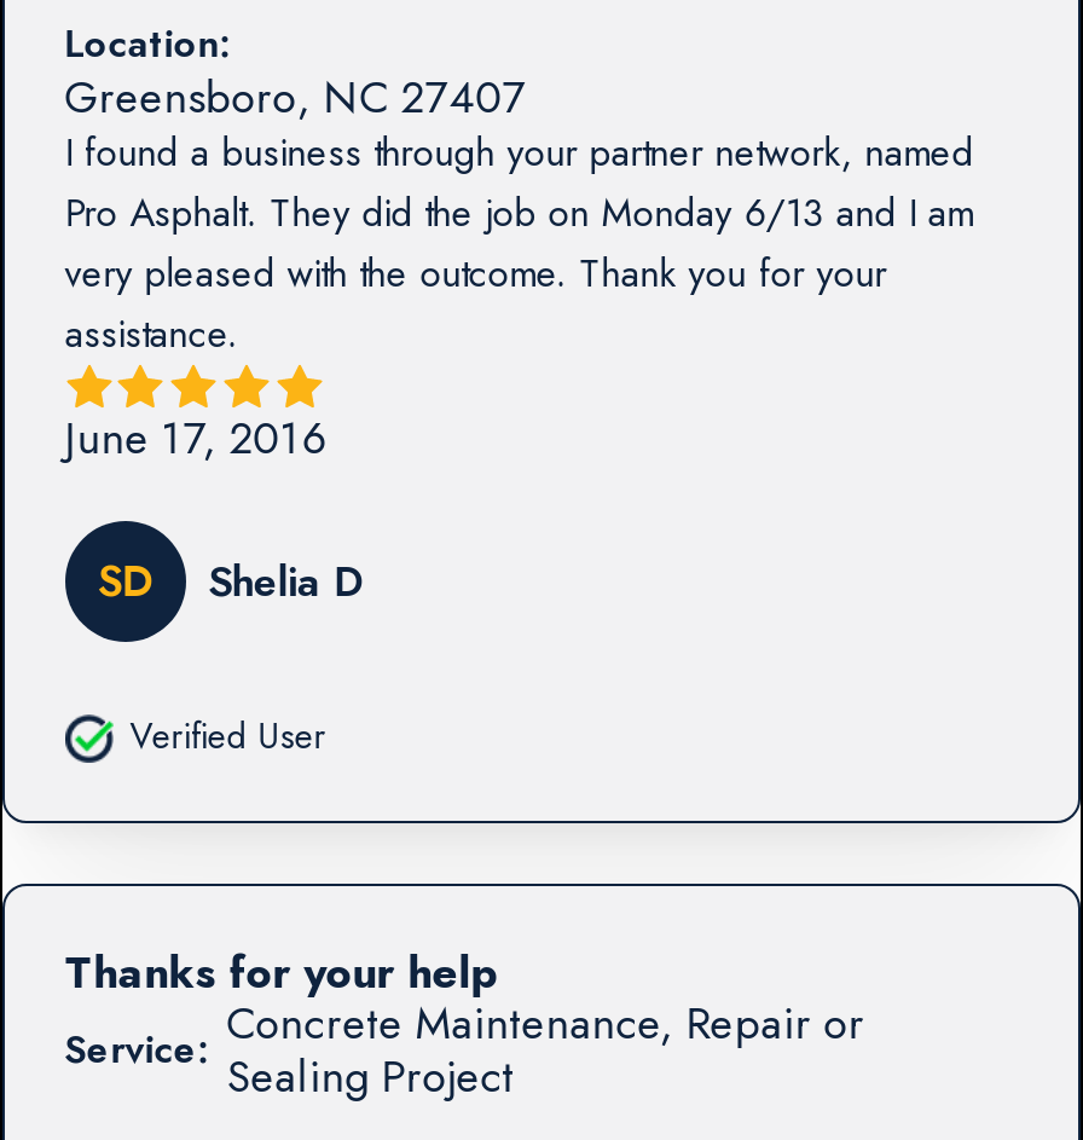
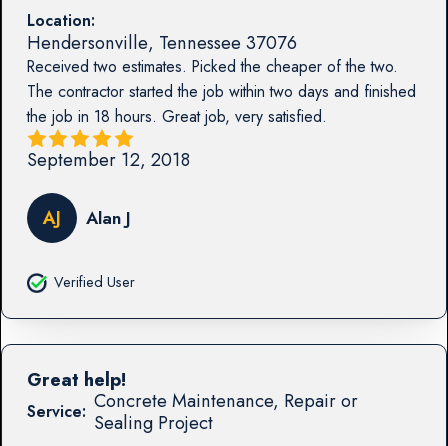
- Greensboro, NC 27407
- I found a business through your partner network, named
- Pro Asphalt. They did the job on Monday 6/13 and I am
- very pleased with the outcome. Thank you for your
- assistance.
+ Hendersonville, Tennessee 37076
+ Received two estimates. Picked the cheaper of the two.
+ The contractor started the job within two days and finished
+ the job in 18 hours. Great job, very satisfied.

- June 17, 2016
+ September 12, 2018

- SD
- Shelia D
+ AJ
+ Alan J

- Thanks for your help
+ Great help!
